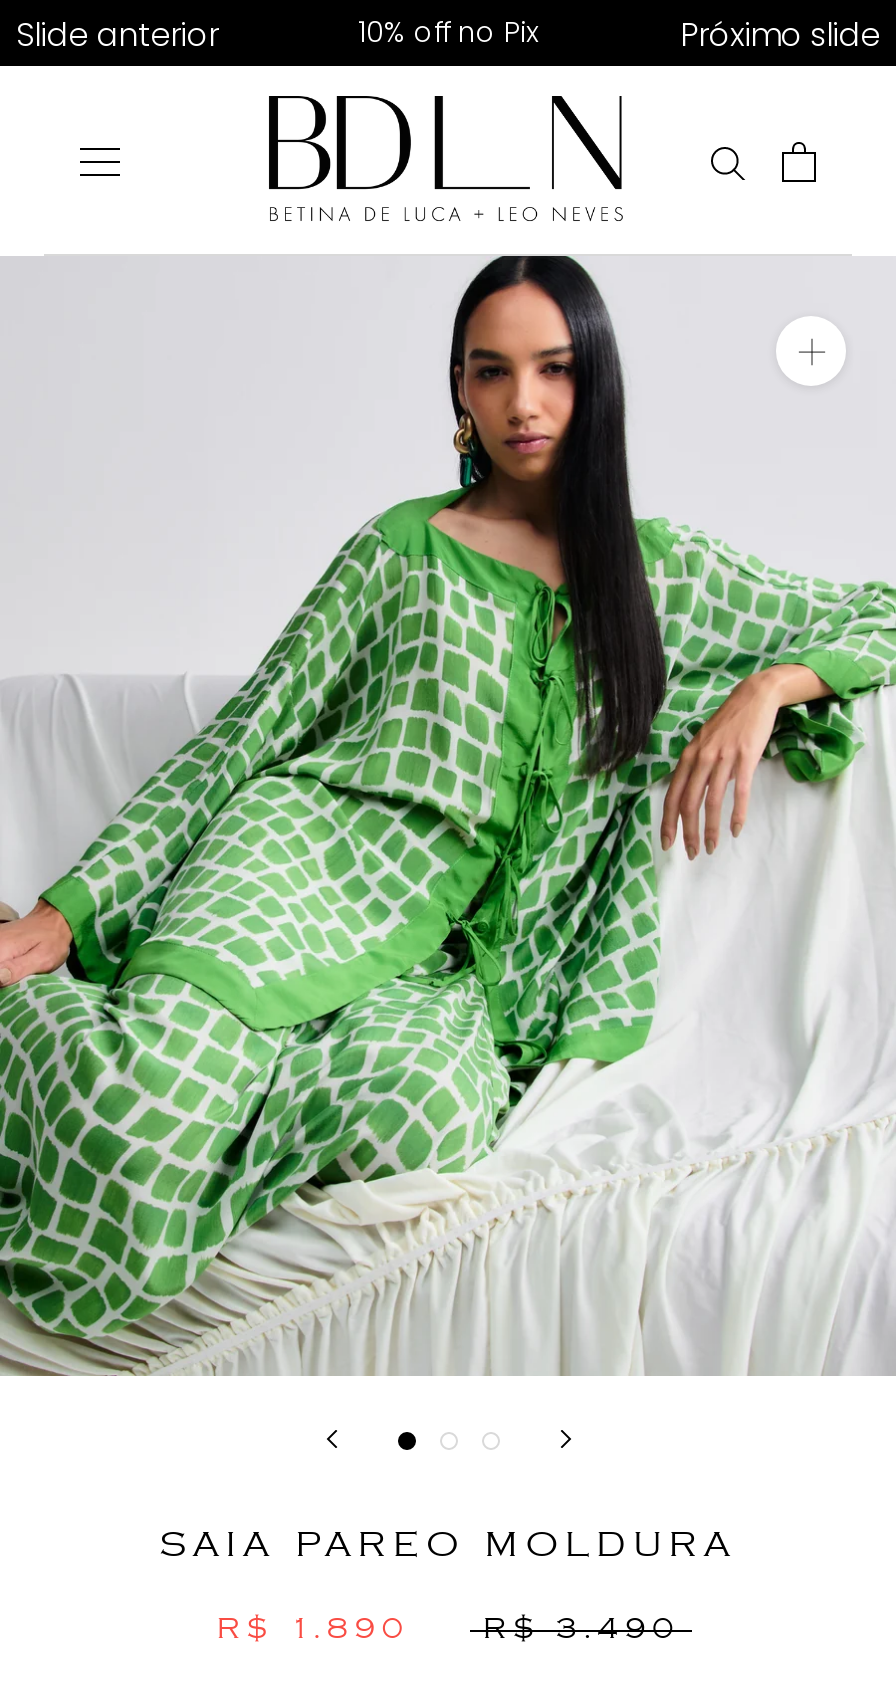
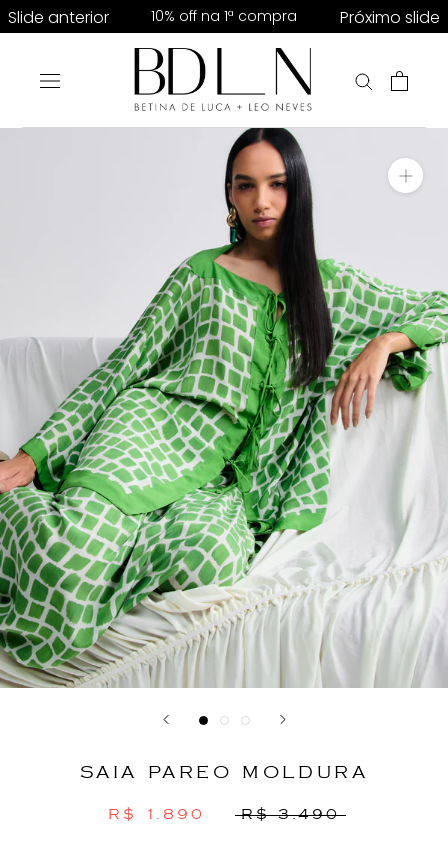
- 10% off no Pix
+ 10% off na 1ª compra
